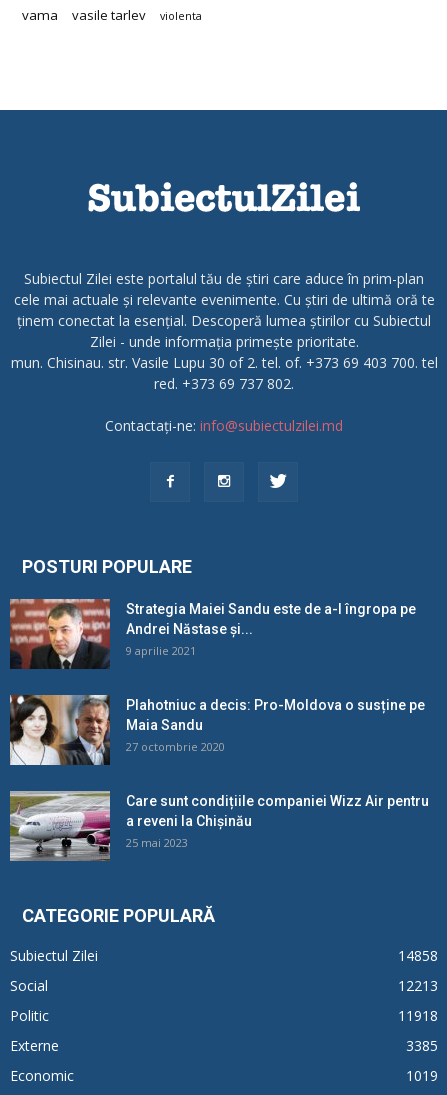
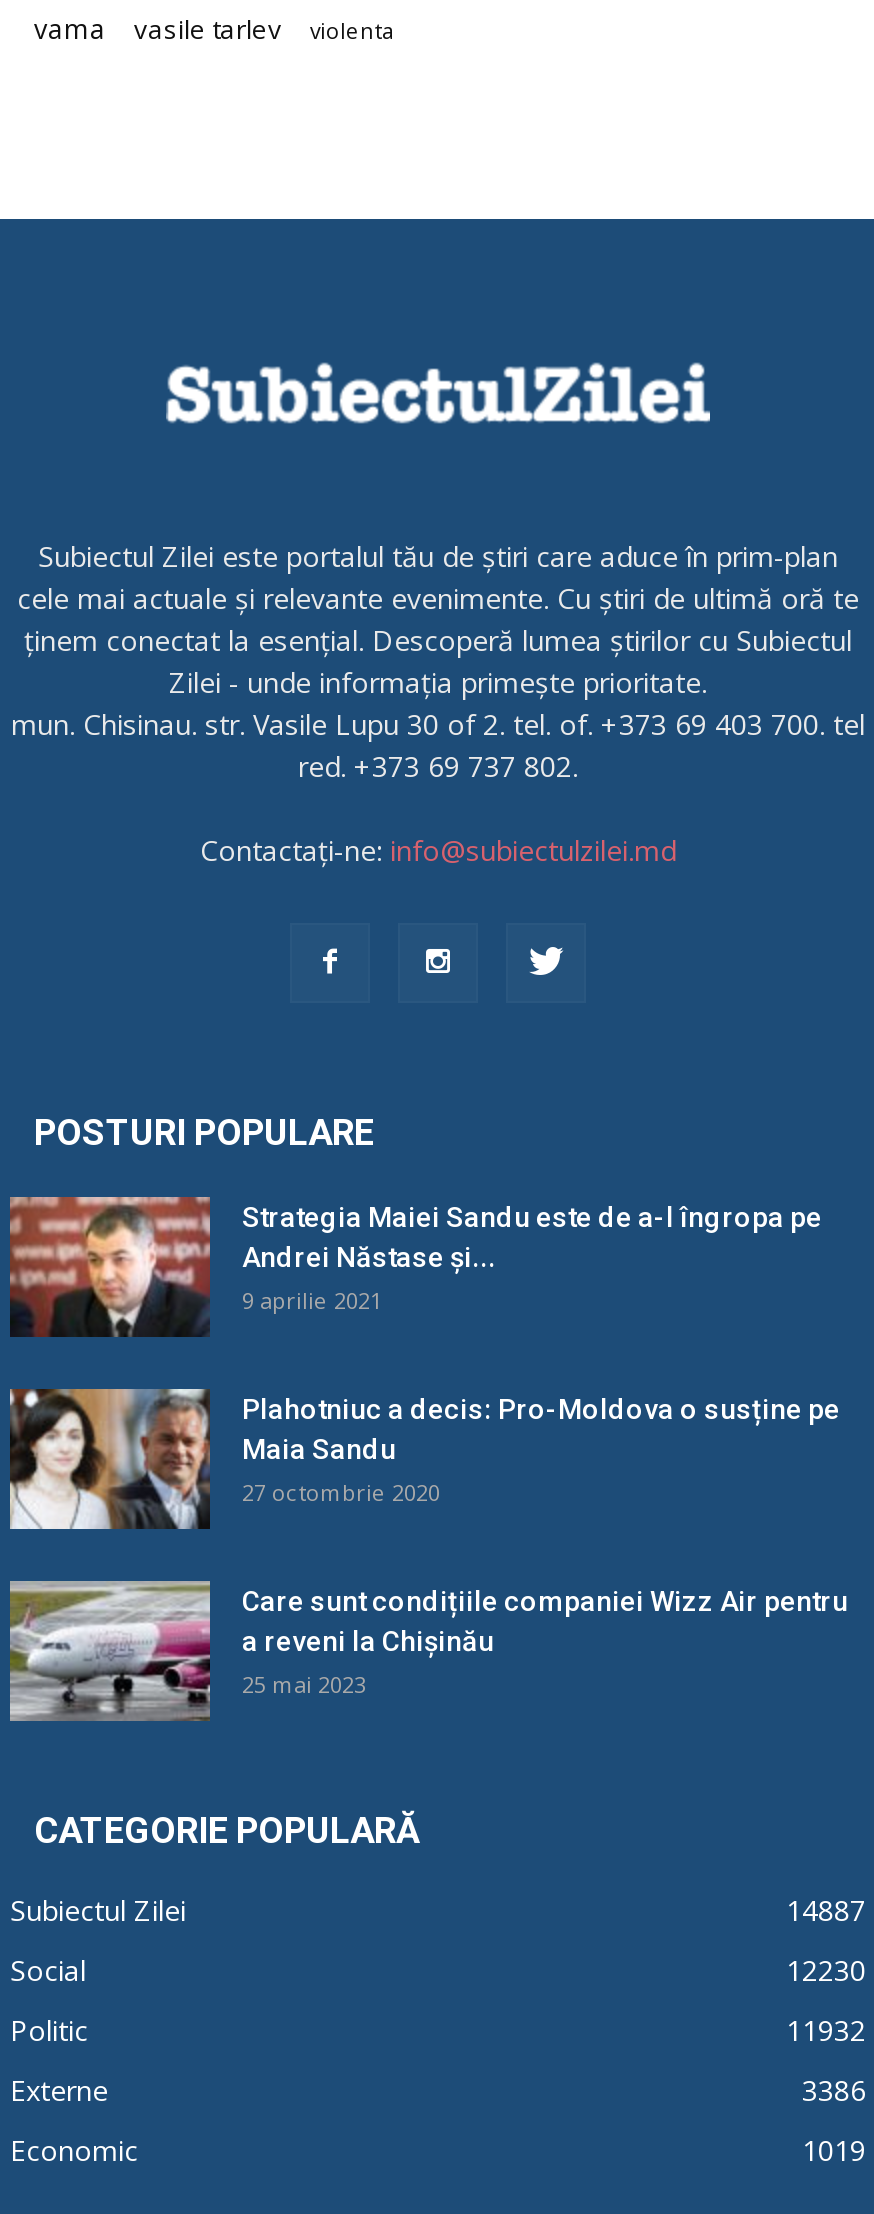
- 14858
+ 14887

- 12213
+ 12230

- 11918
+ 11932

- 3385
+ 3386
